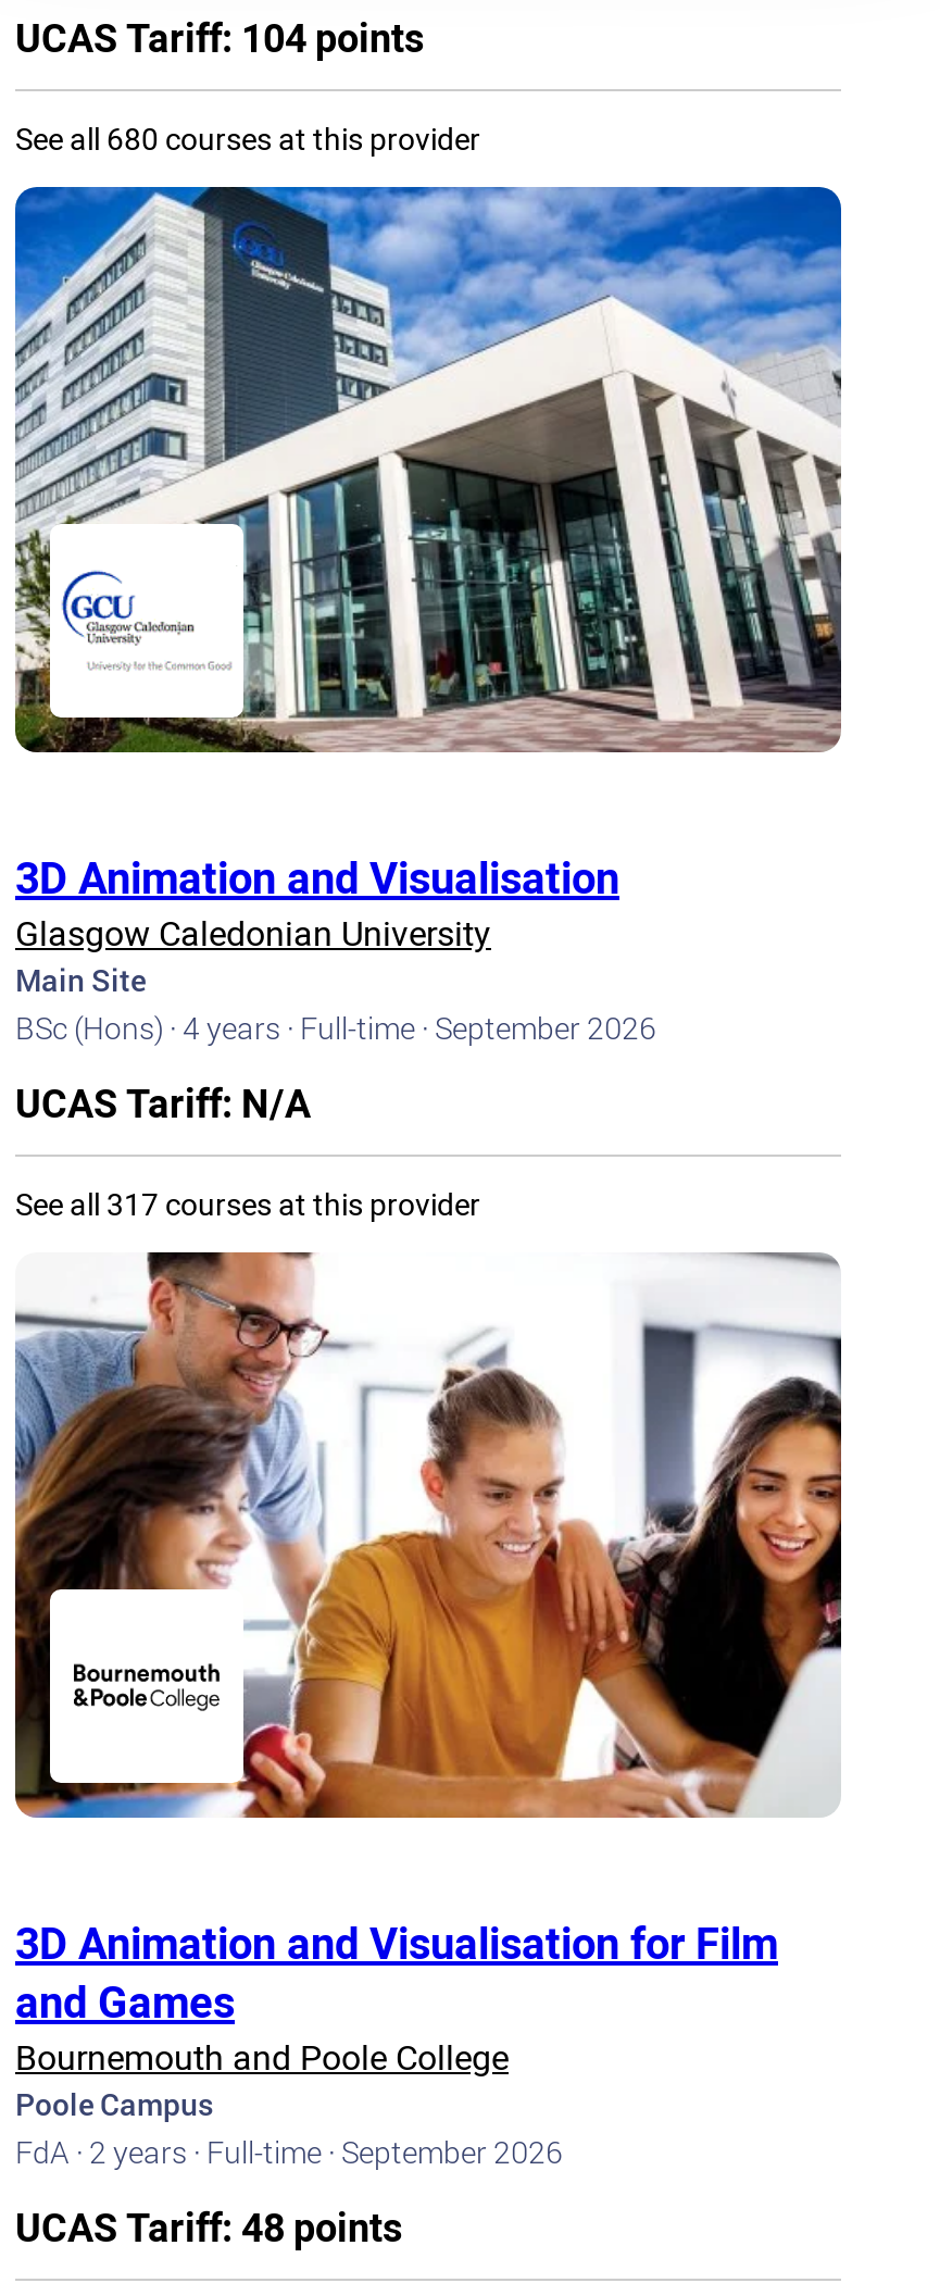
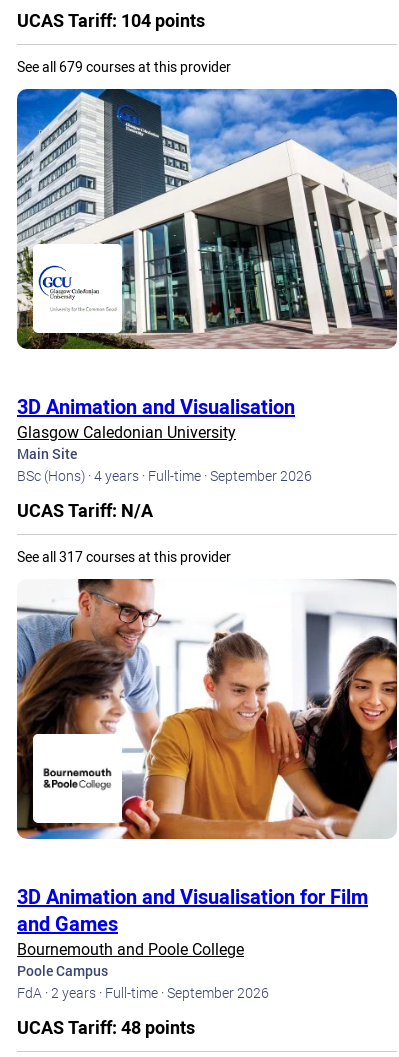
- See all 680 courses at this provider
+ See all 679 courses at this provider
